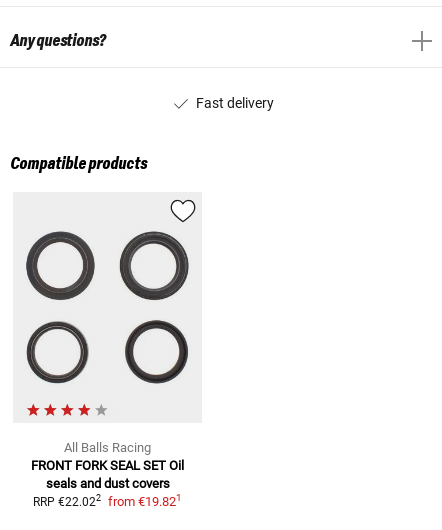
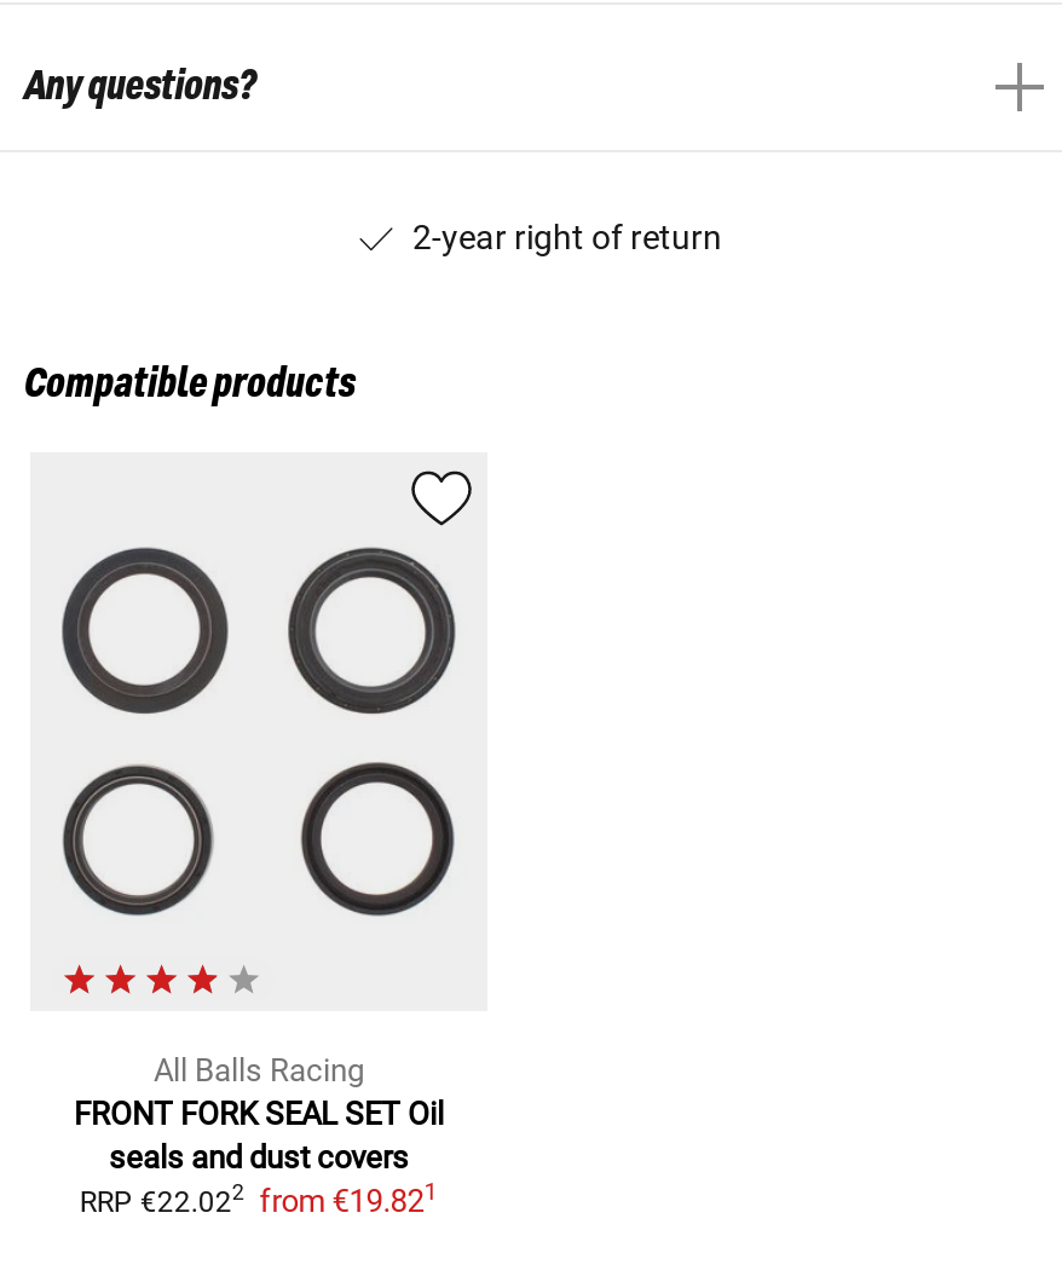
- Fast delivery
+ 2-year right of return
